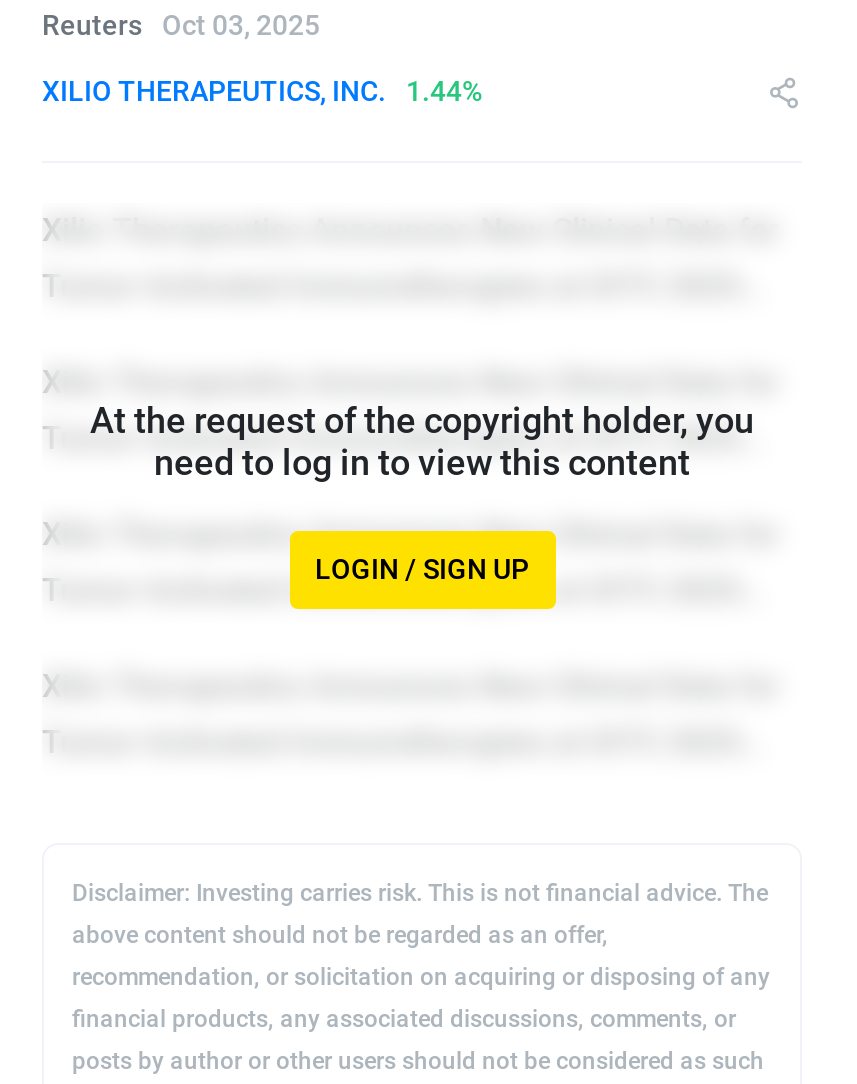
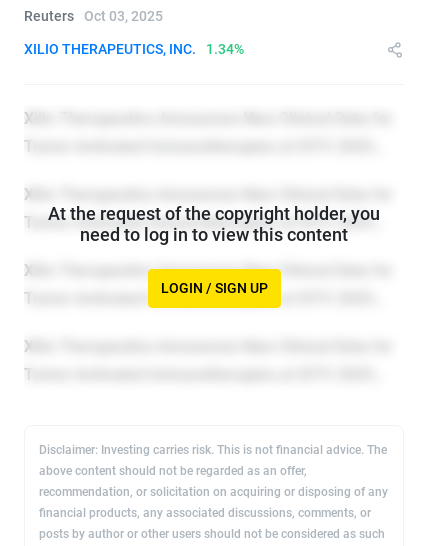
- XILIO THERAPEUTICS, INC. 1.44%
+ XILIO THERAPEUTICS, INC. 1.34%
